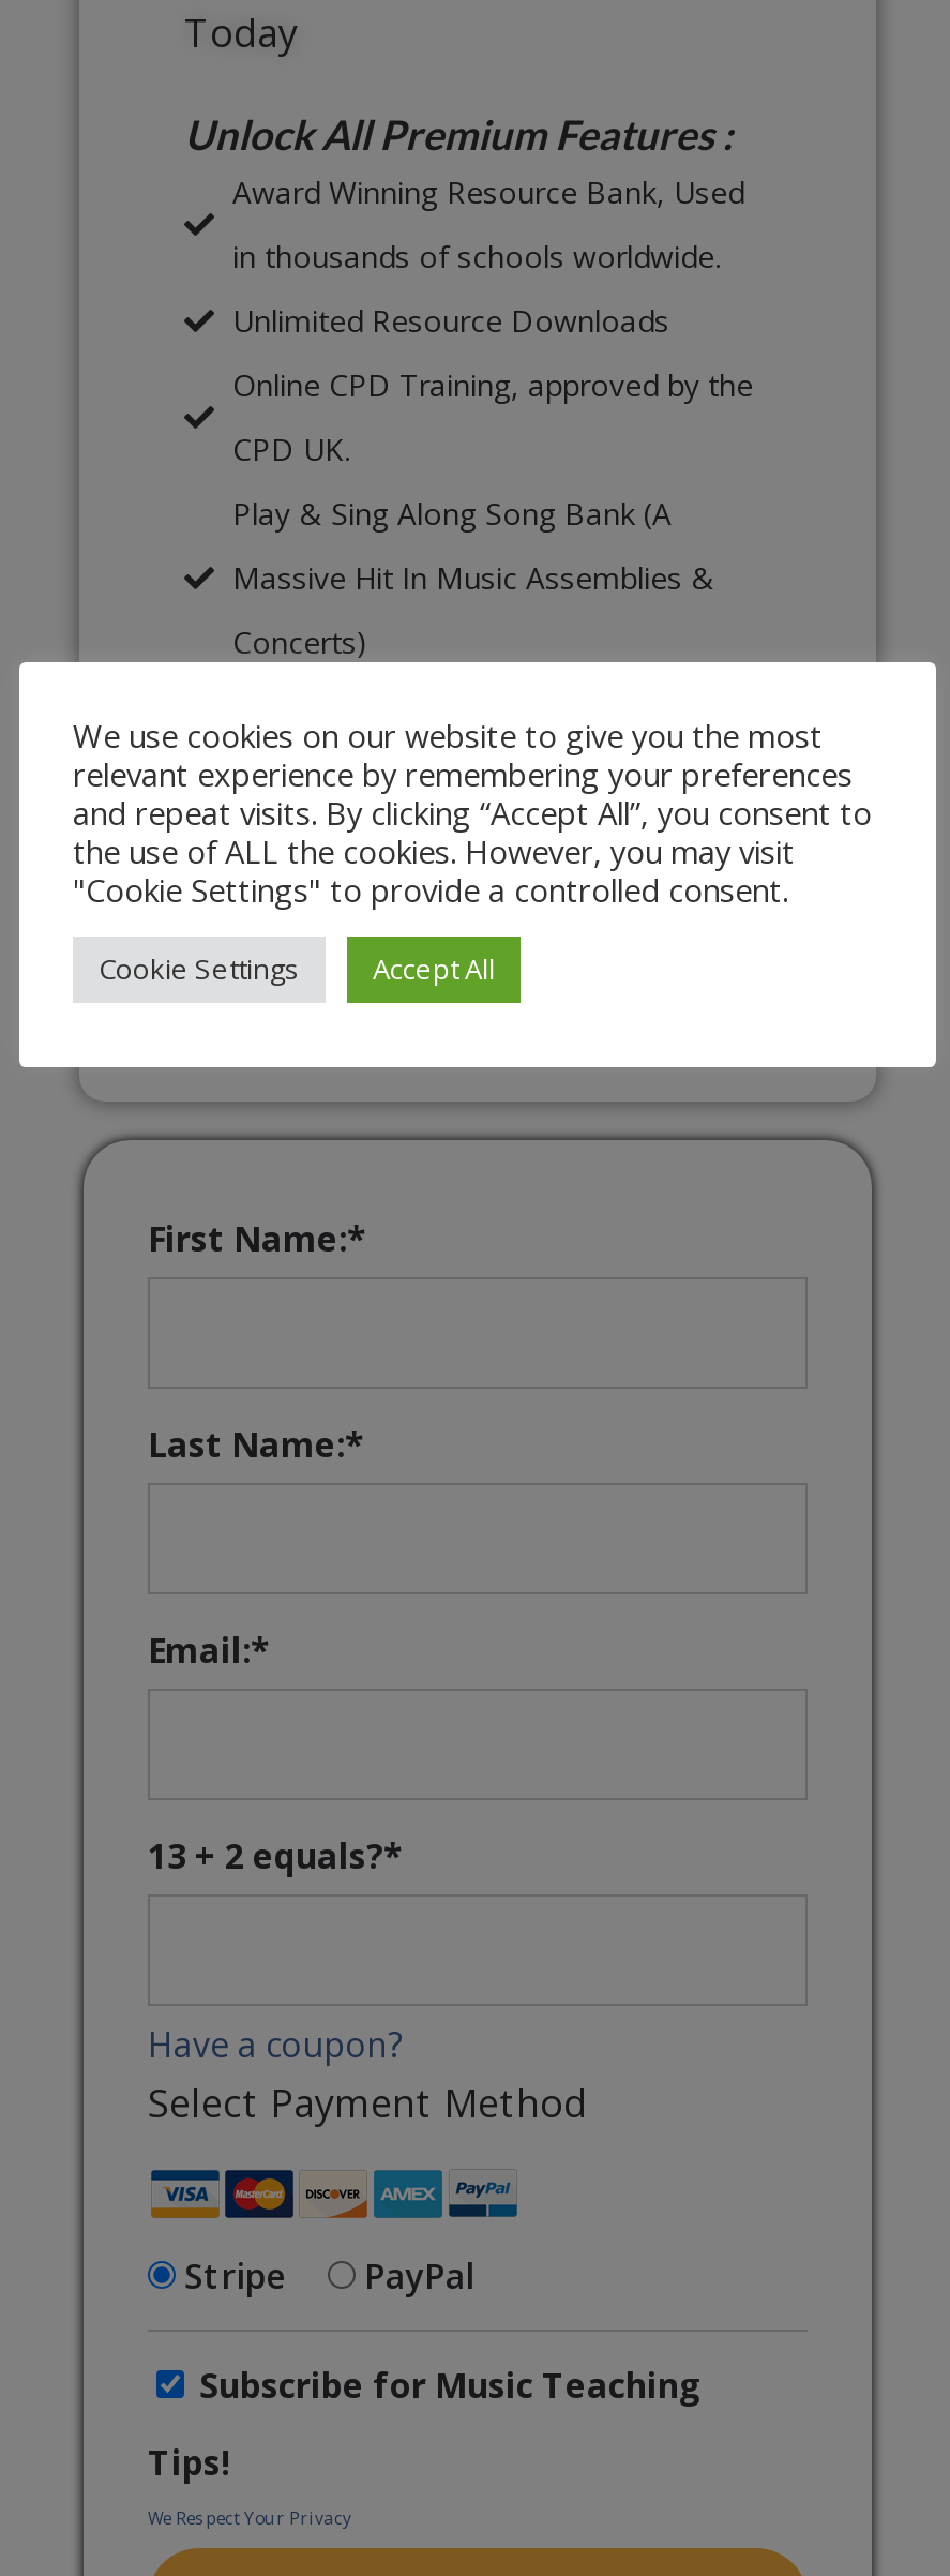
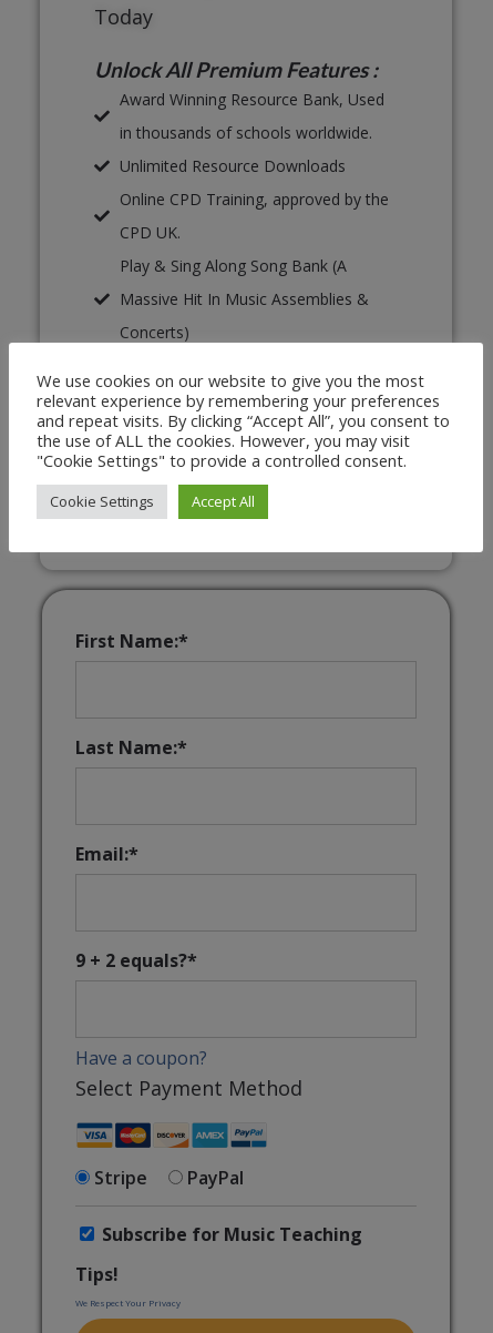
- 13 + 2 equals?*
+ 9 + 2 equals?*
